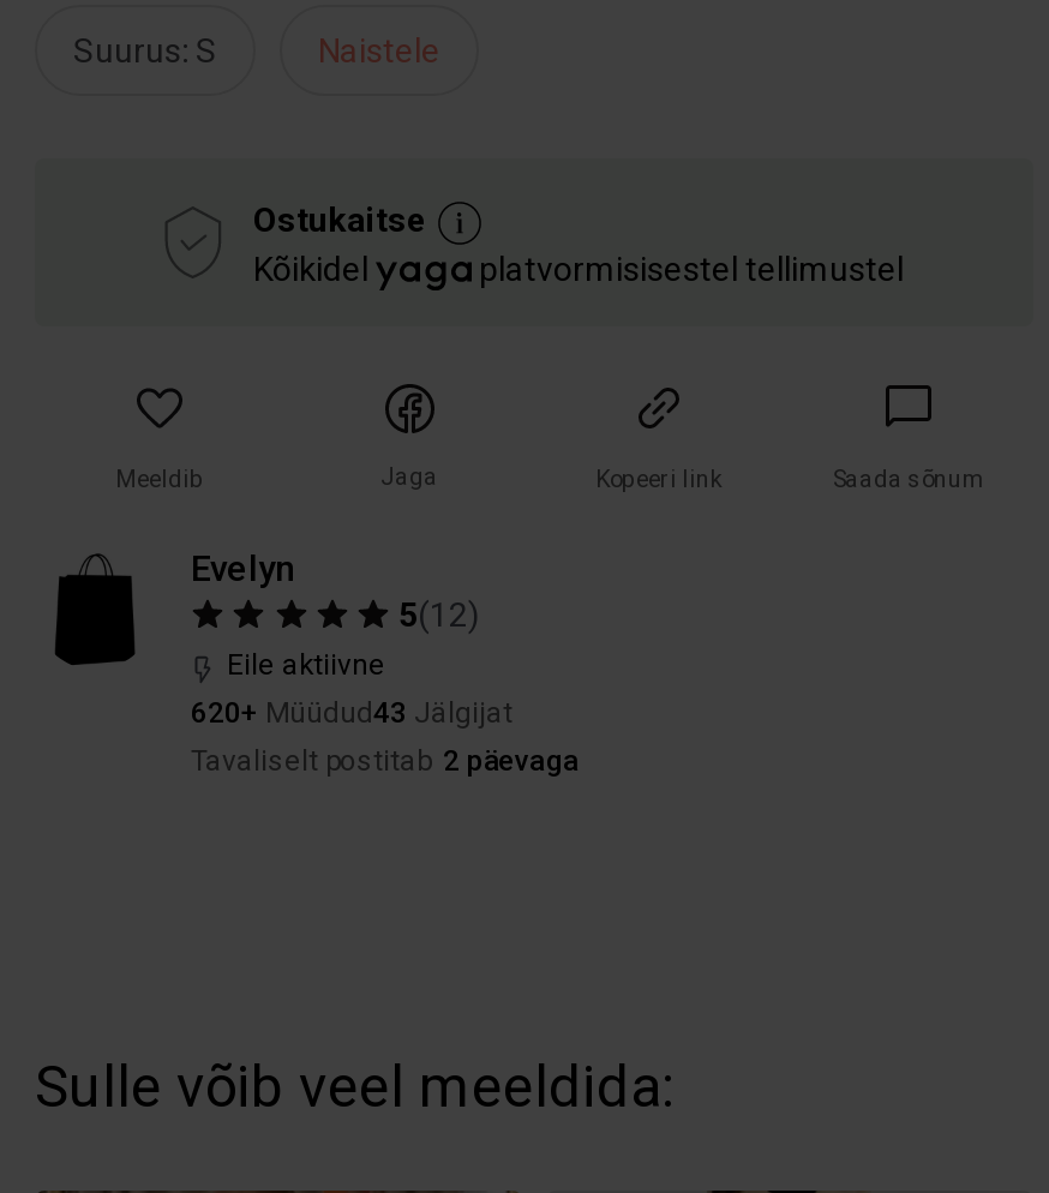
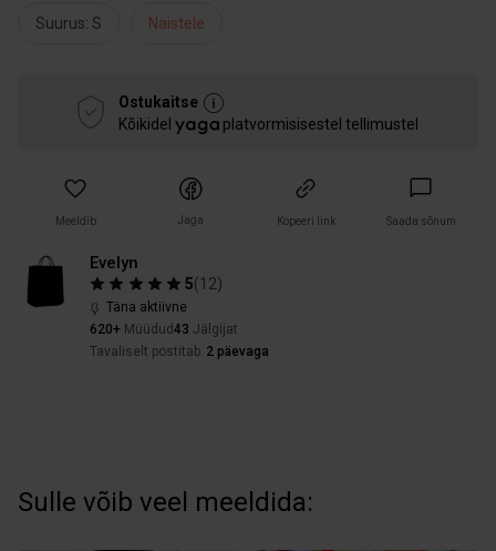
- Eile aktiivne
+ Täna aktiivne
